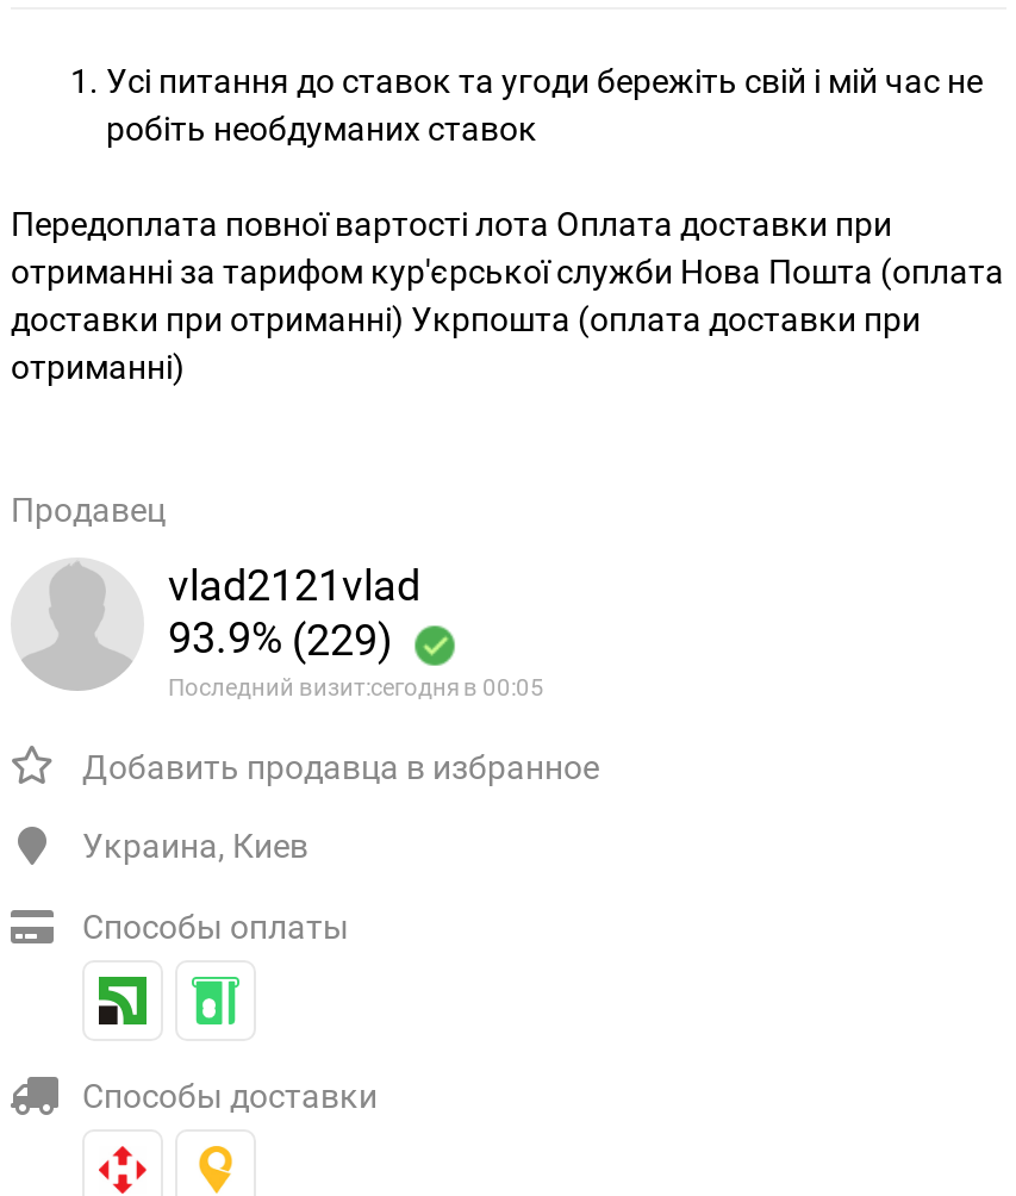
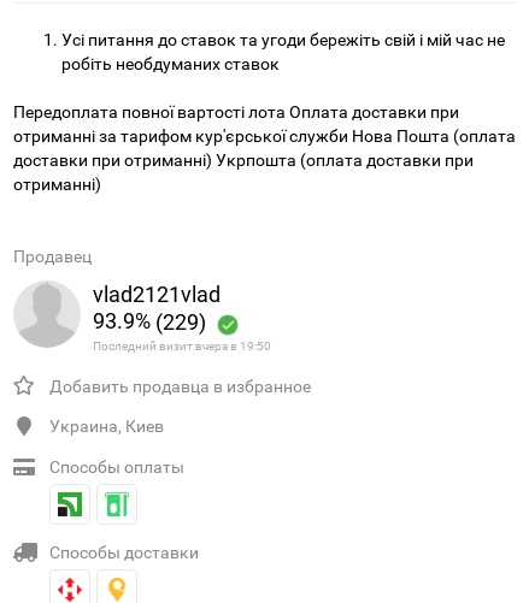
- Последний визит:сегодня в 00:05
+ Последний визит:вчера в 19:50
